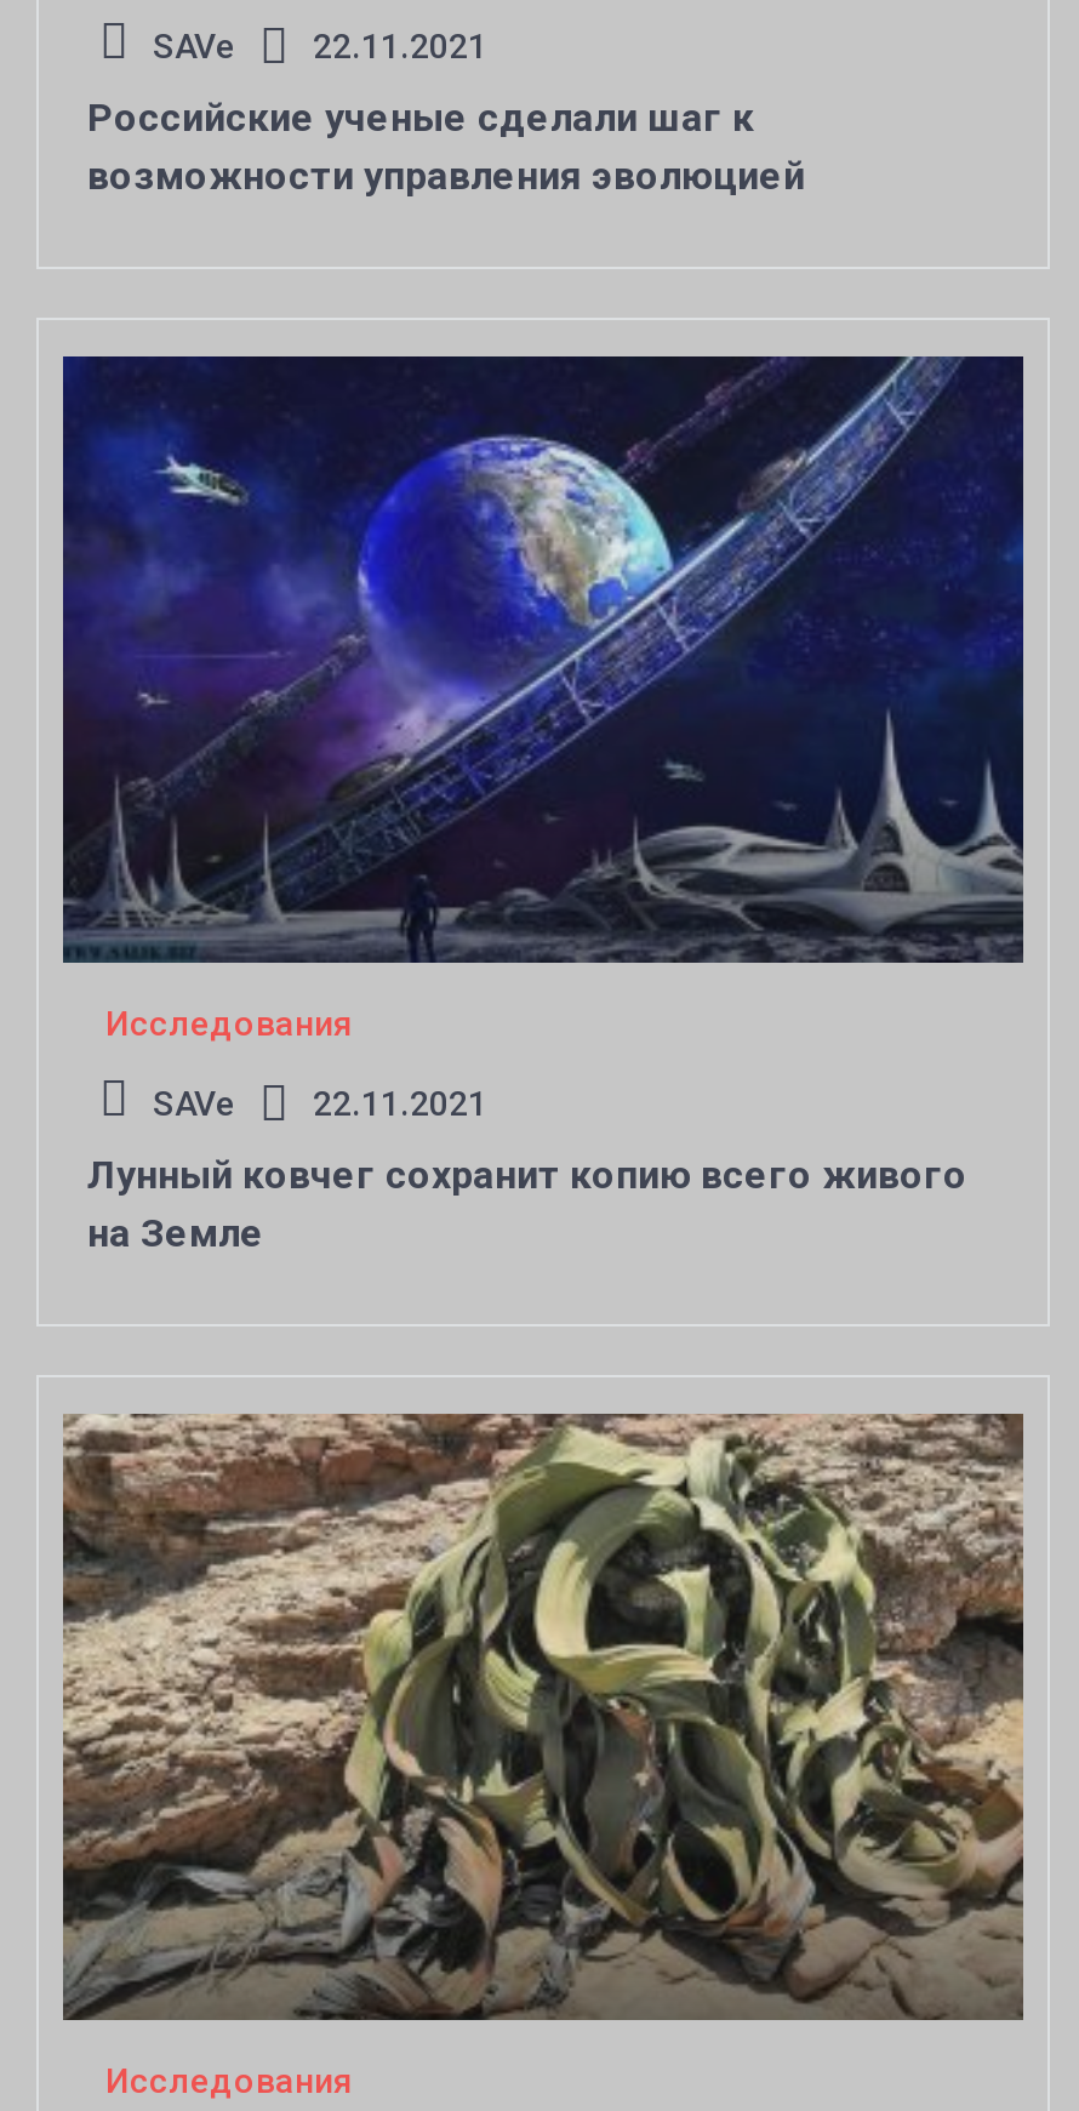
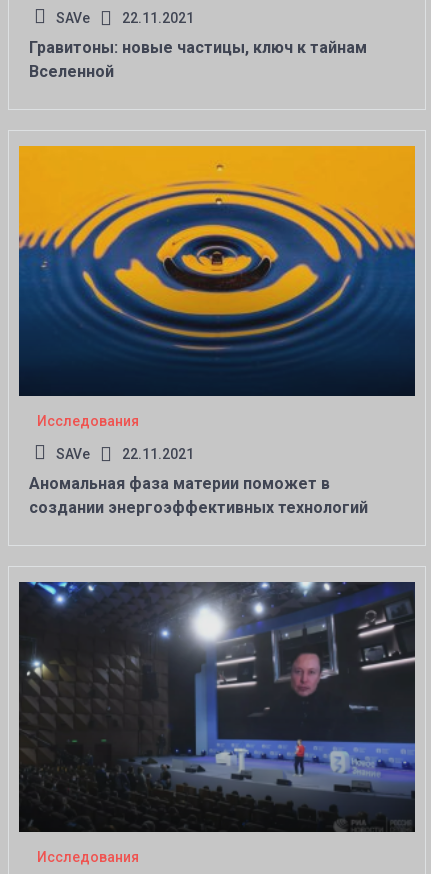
- Российские ученые сделали шаг к
- возможности управления эволюцией
+ Гравитоны: новые частицы, ключ к тайнам
+ Вселенной

- [image]
+ [image]

- Лунный ковчег сохранит копию всего живого
- на Земле
+ Аномальная фаза материи поможет в
+ создании энергоэффективных технологий

- [image]
+ [image]
